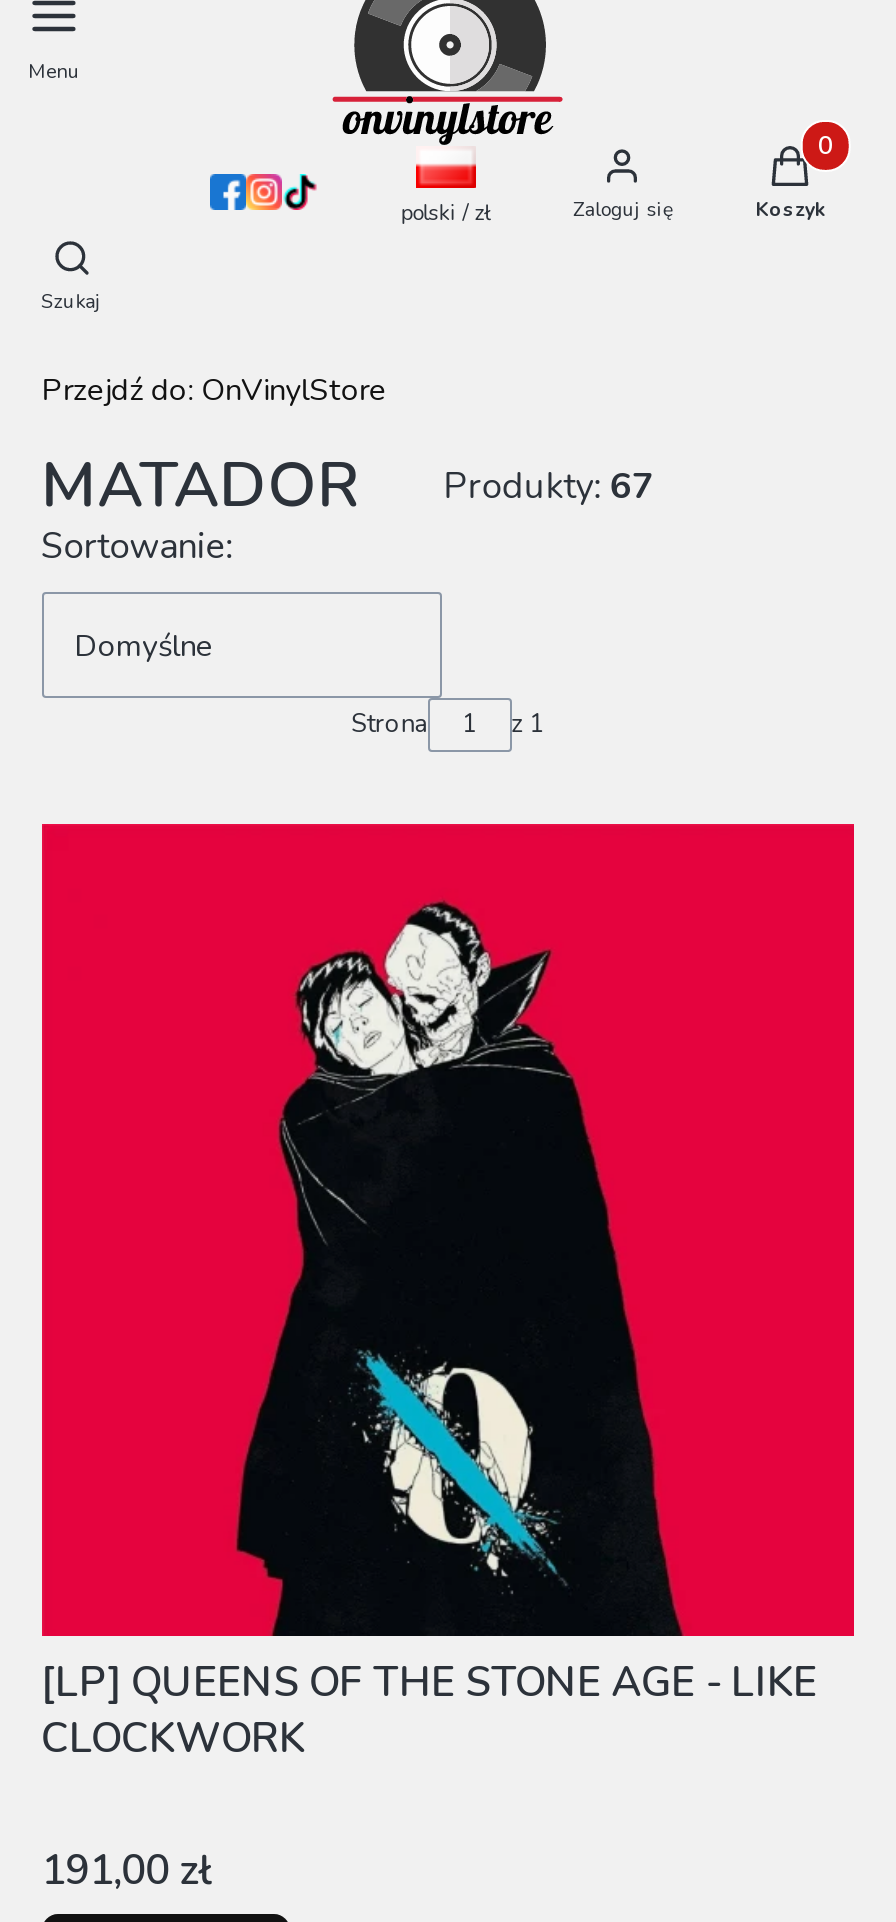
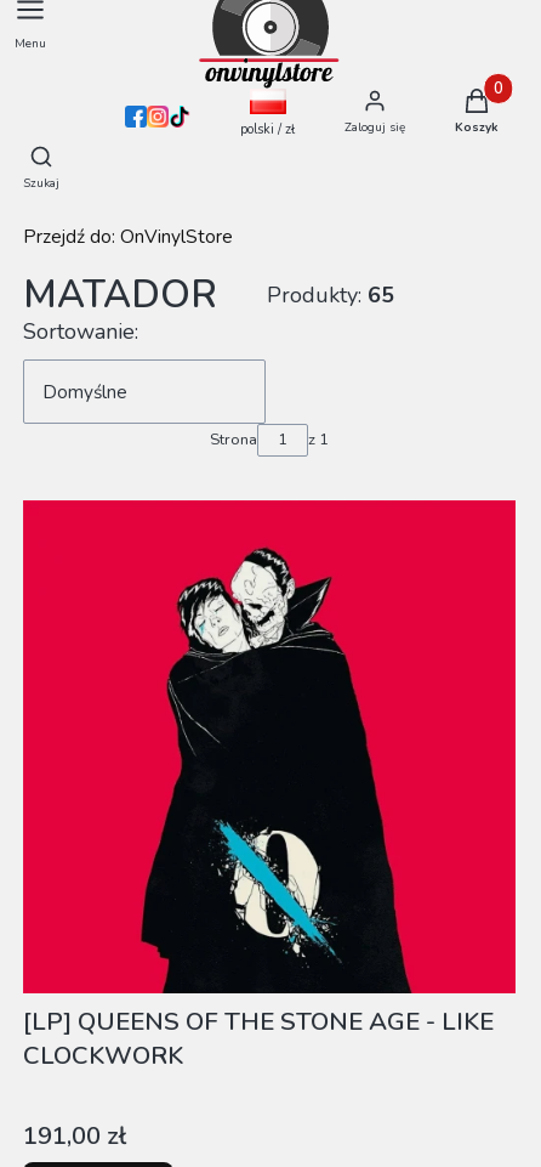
- MATADOR Produkty: 67
+ MATADOR Produkty: 65
